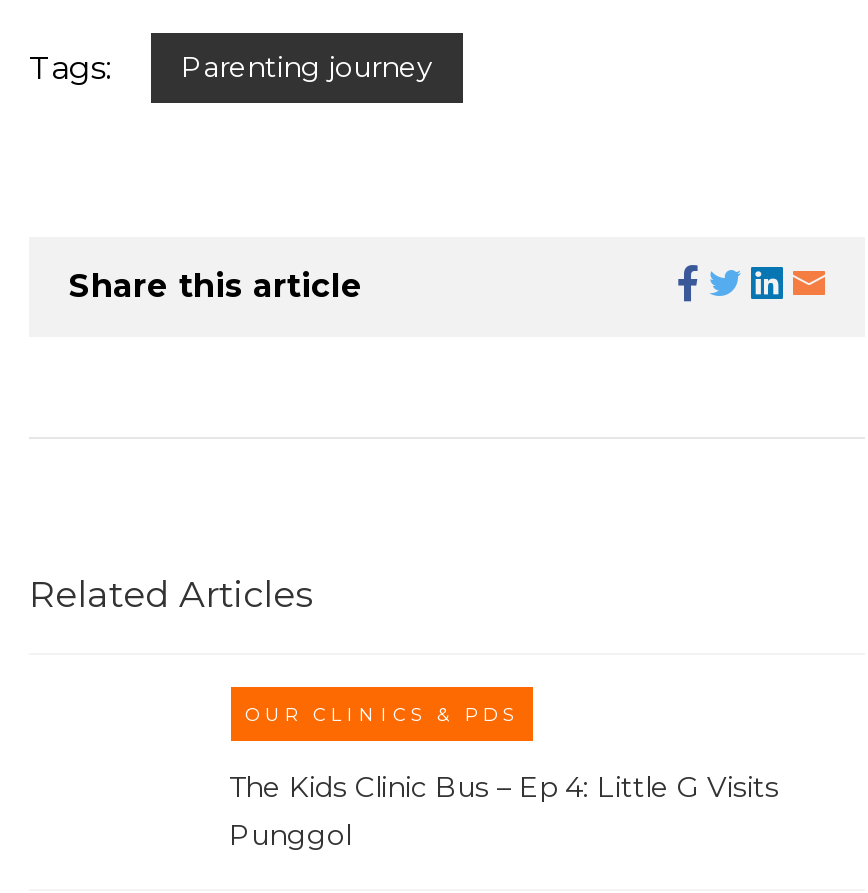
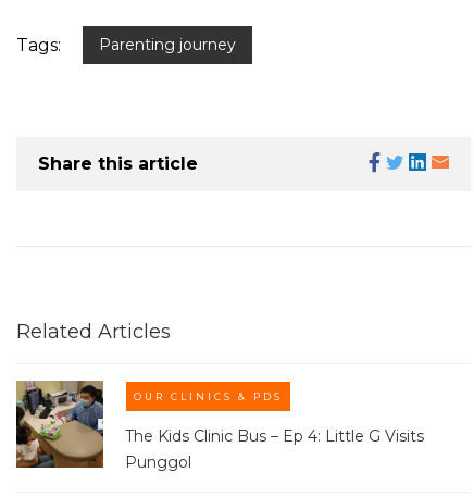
+ [image]
